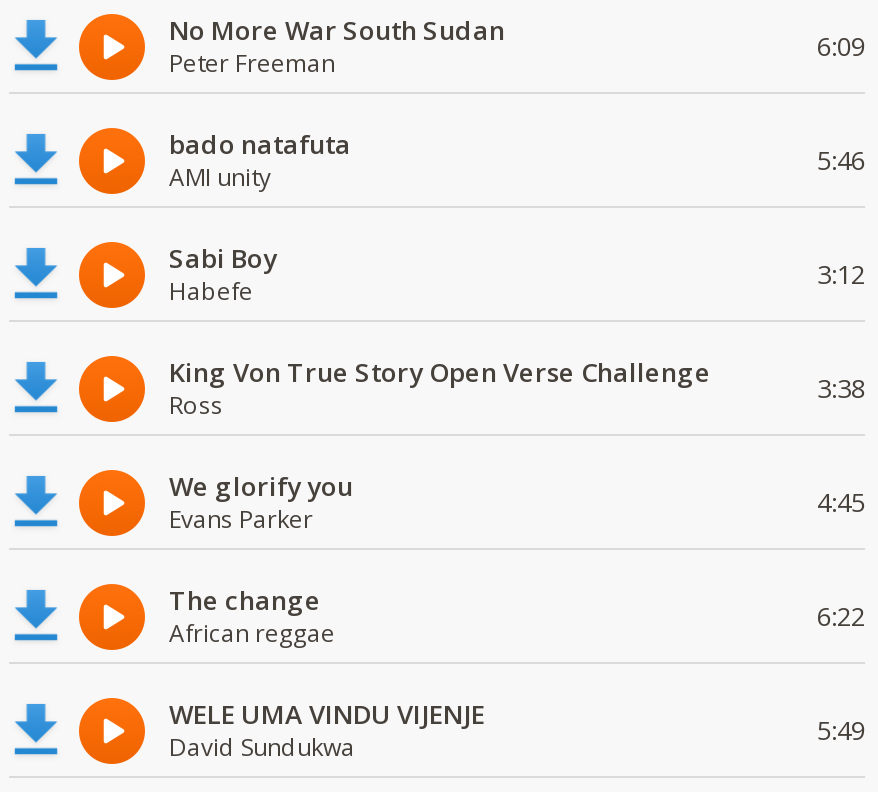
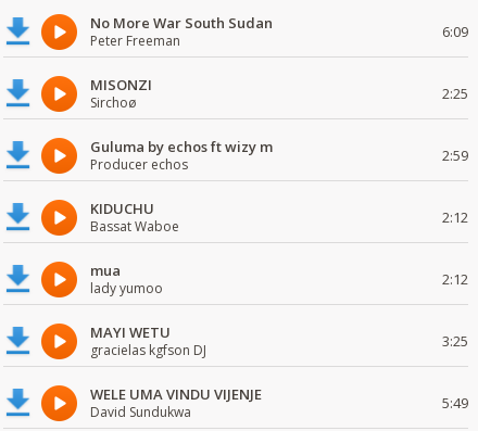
- bado natafuta
- AMI unity
- 5:46
+ MISONZI
+ Sirchoø
+ 2:25

- Sabi Boy
- Habefe
- 3:12
+ Guluma by echos ft wizy m
+ Producer echos
+ 2:59

- King Von True Story Open Verse Challenge
- Ross
- 3:38
+ KIDUCHU
+ Bassat Waboe
+ 2:12

- We glorify you
- Evans Parker
- 4:45
+ mua
+ lady yumoo
+ 2:12

- The change
- African reggae
- 6:22
+ MAYI WETU
+ gracielas kgfson DJ
+ 3:25
